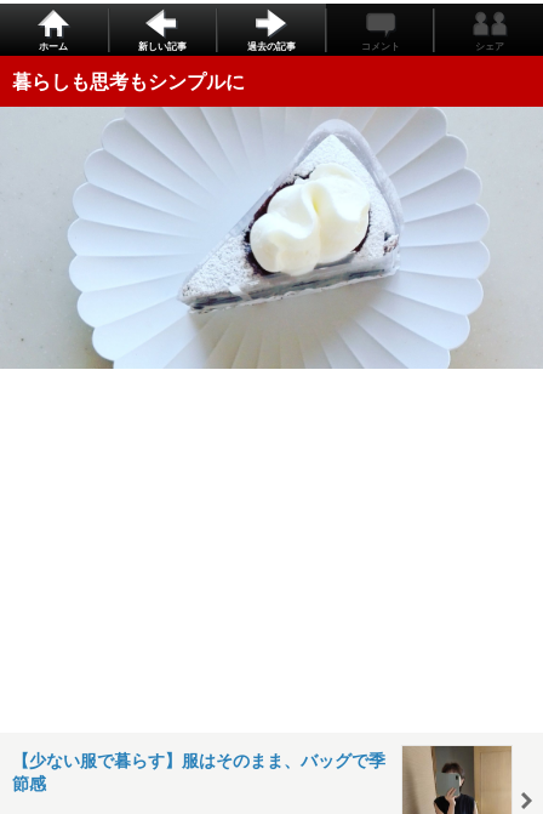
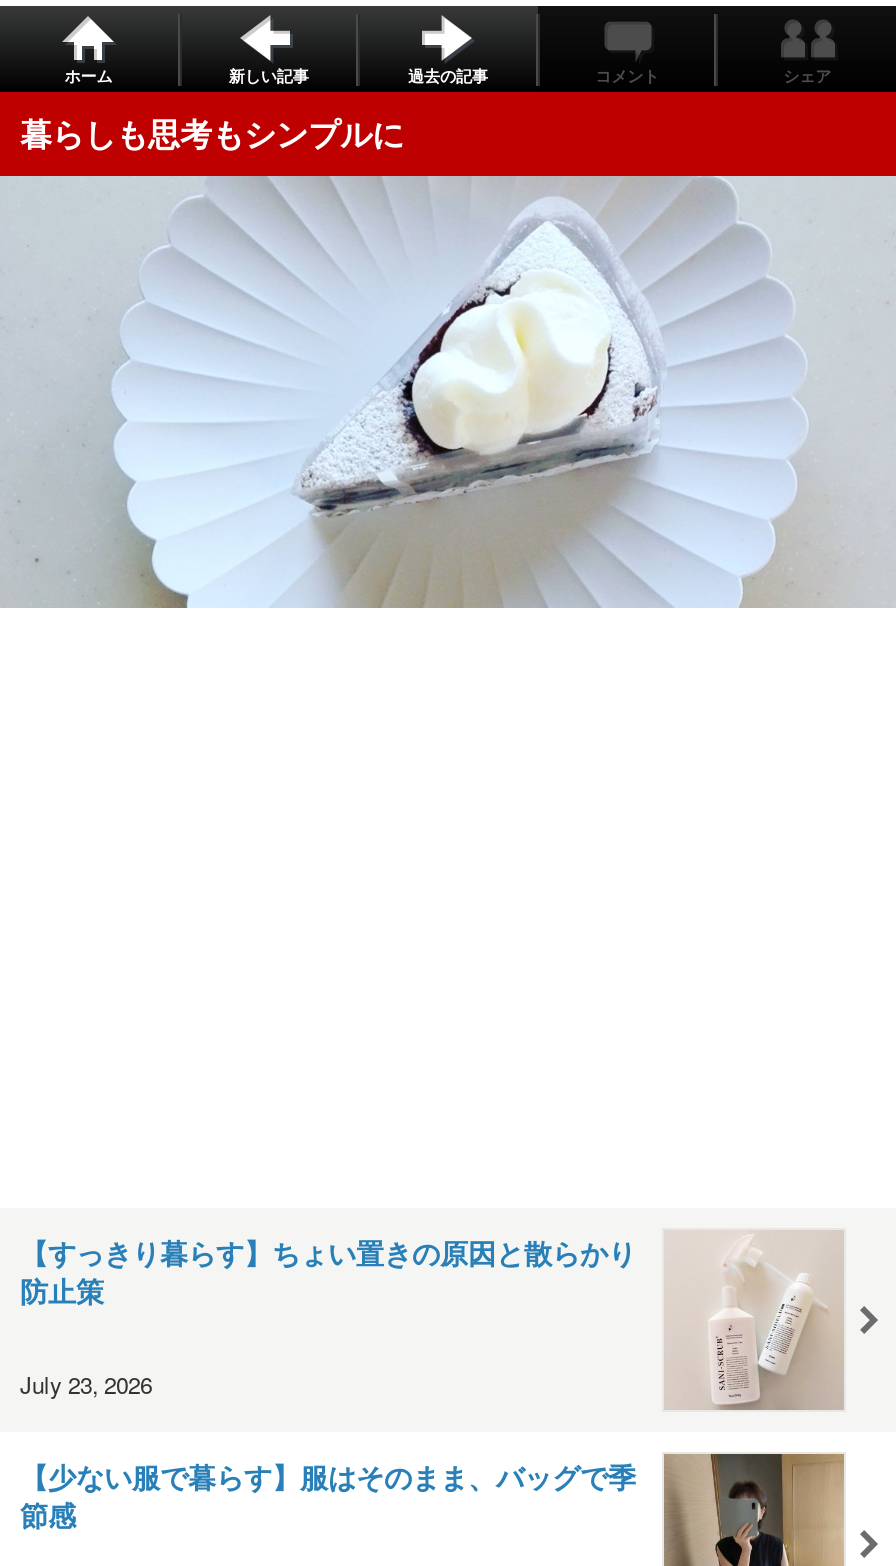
+ [image]
+ 【すっきり暮らす】ちょい置きの原因と散らかり
+ 防止策
+ July 23, 2026
